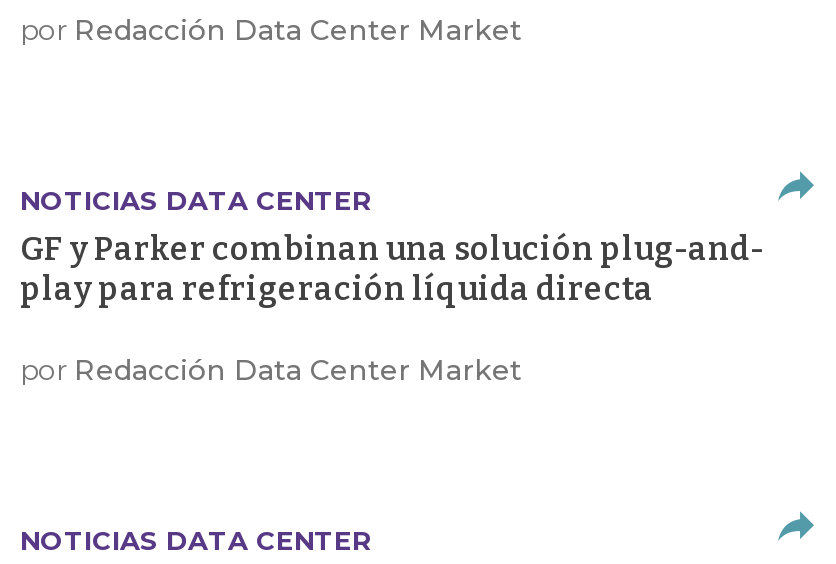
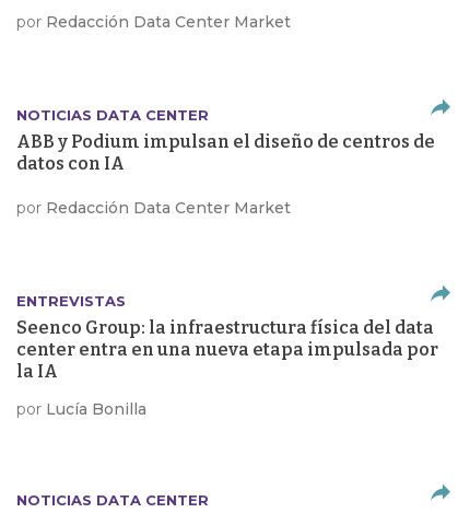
- GF y Parker combinan una solución plug-and-
- play para refrigeración líquida directa
+ ABB y Podium impulsan el diseño de centros de
+ datos con IA

+ ENTREVISTAS
+ Seenco Group: la infraestructura física del data
+ center entra en una nueva etapa impulsada por
+ la IA
+ por Lucía Bonilla
